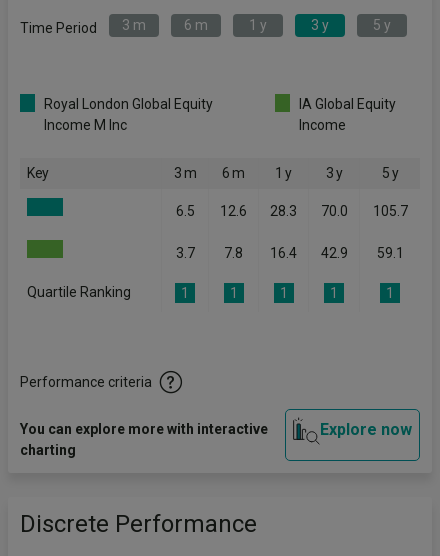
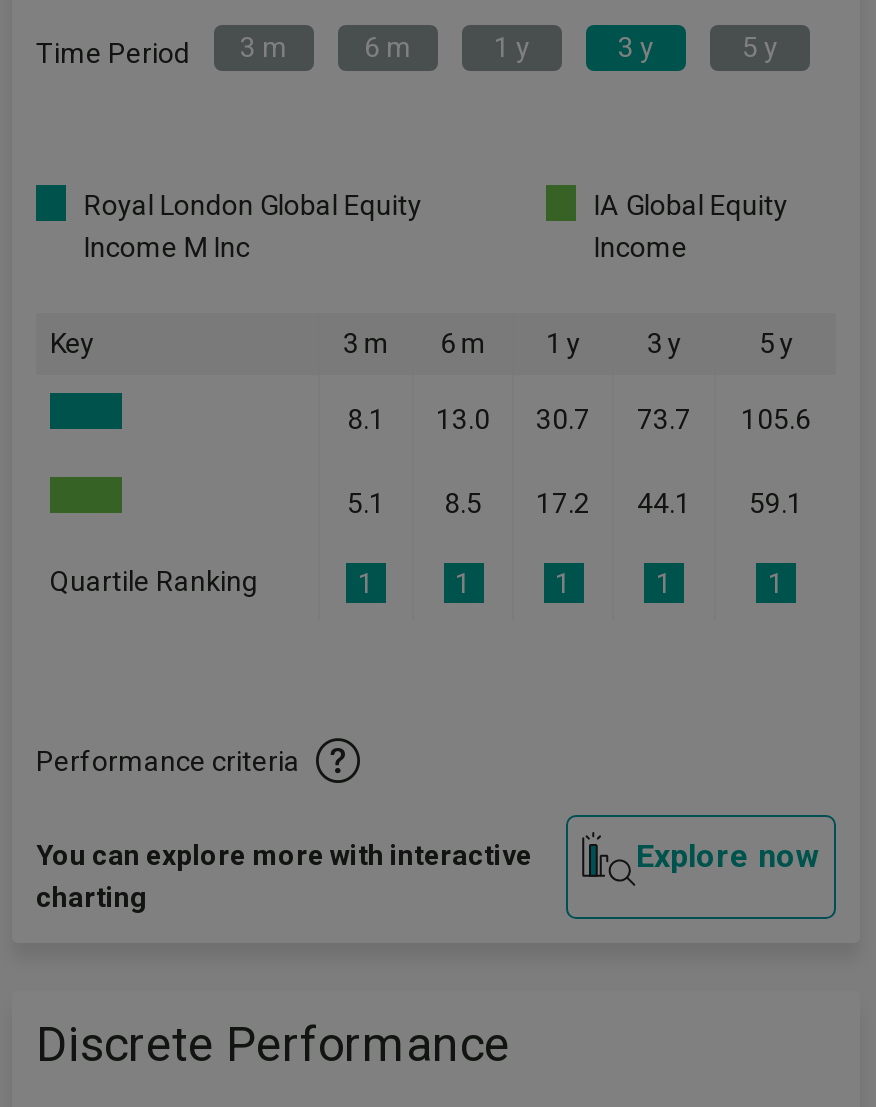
- 6.5
+ 8.1

- 12.6
+ 13.0

- 28.3
+ 30.7

- 70.0
+ 73.7

- 105.7
+ 105.6

- 3.7
+ 5.1

- 7.8
+ 8.5

- 16.4
+ 17.2

- 42.9
+ 44.1
